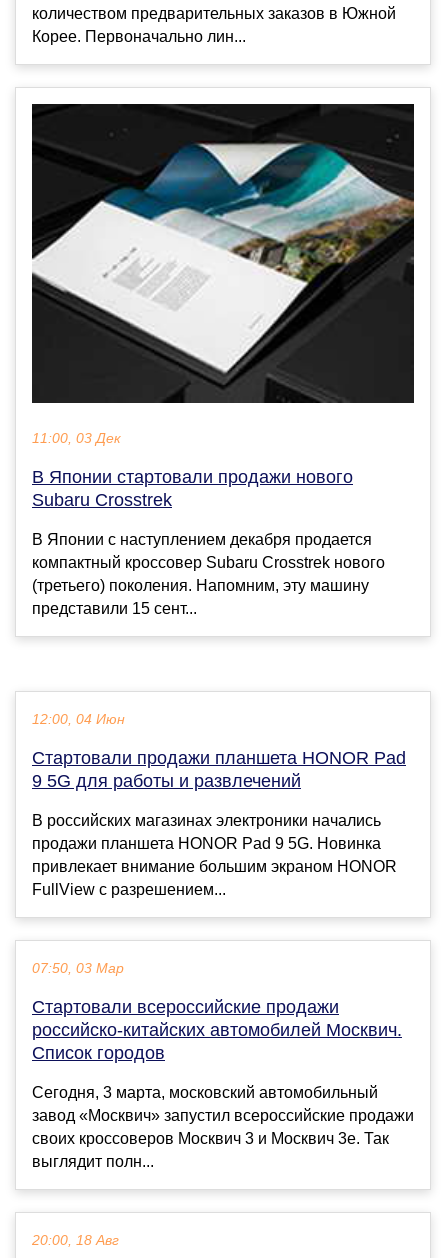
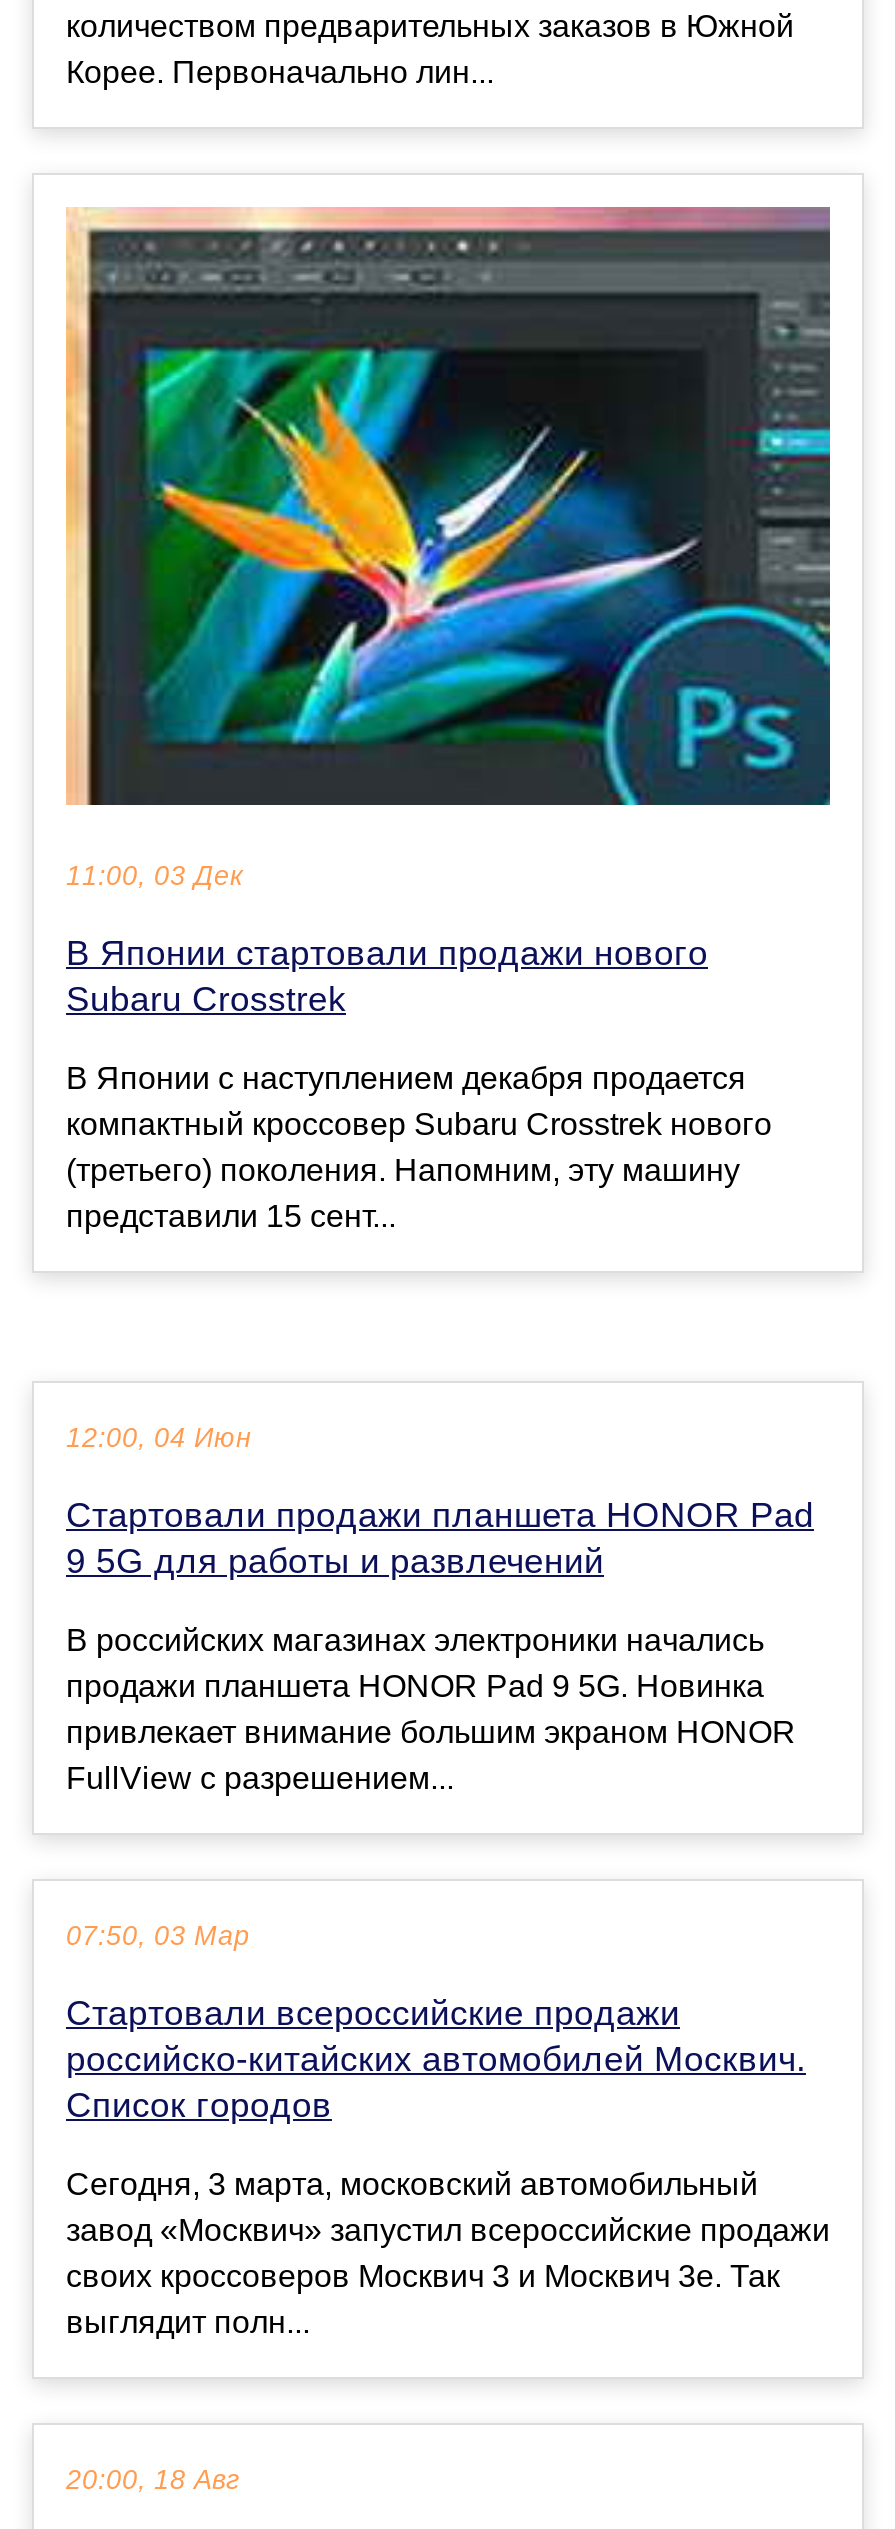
- [image]
+ [image]
